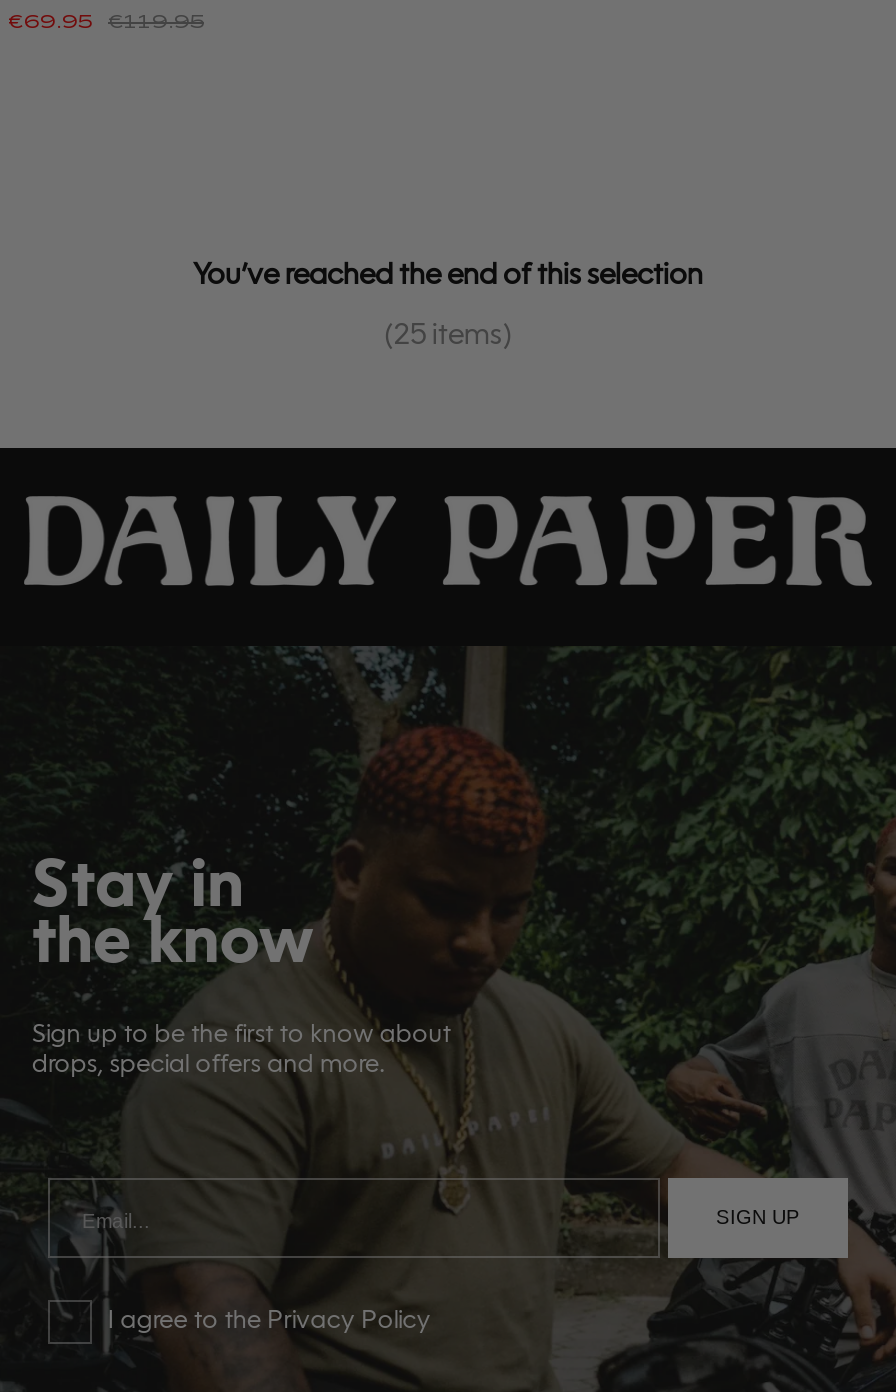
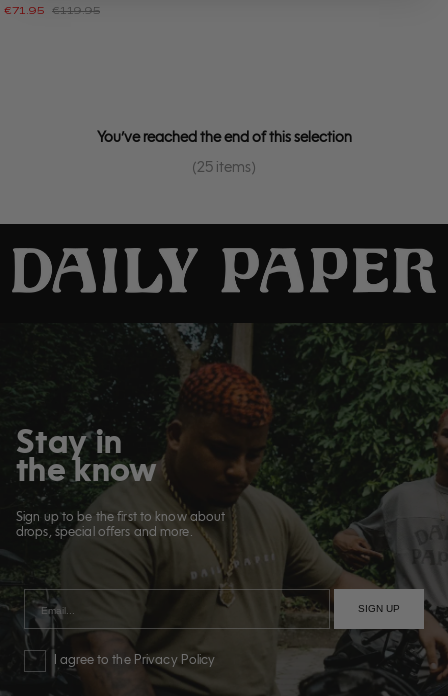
- €69.95
+ €71.95
